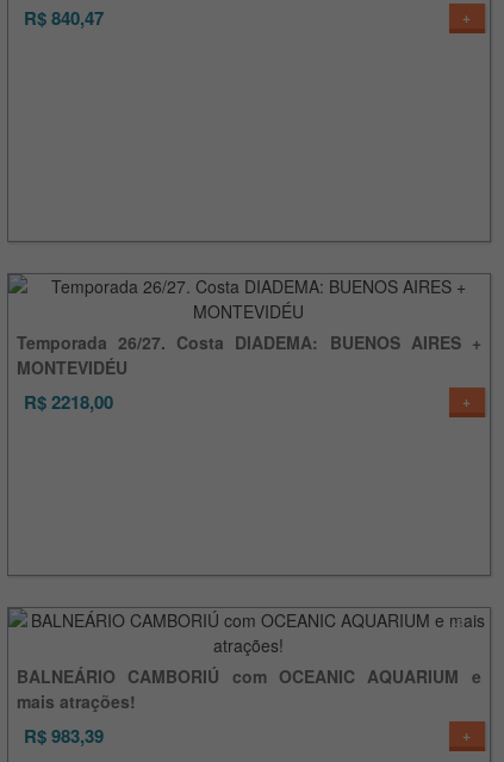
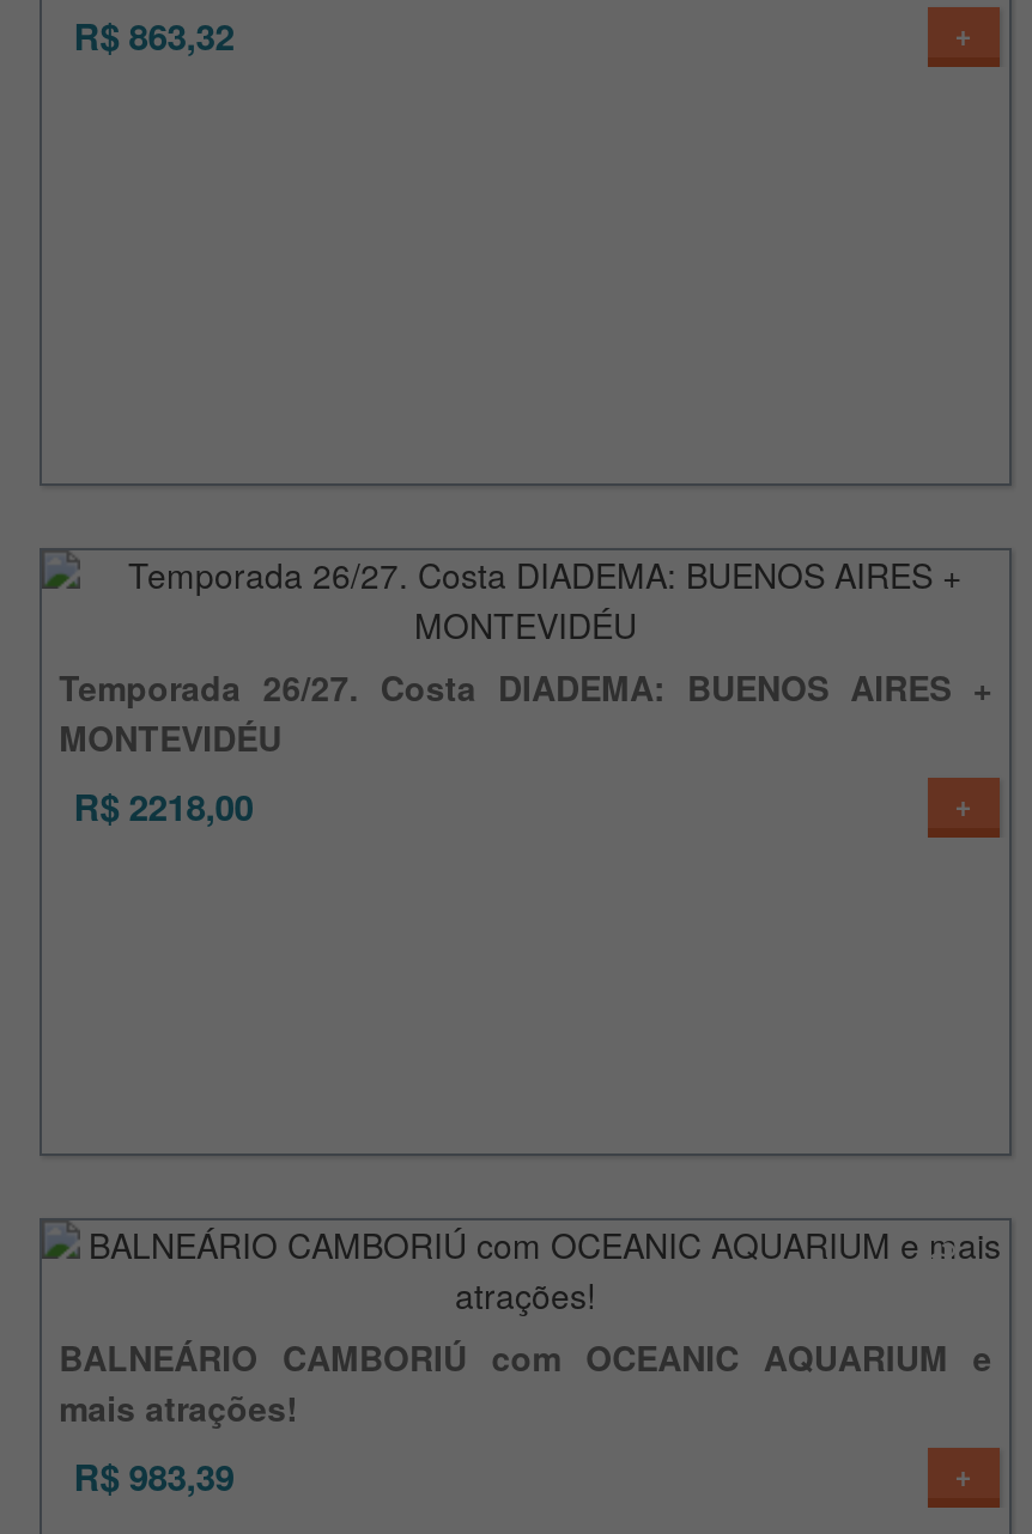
- R$ 840,47
+ R$ 863,32
